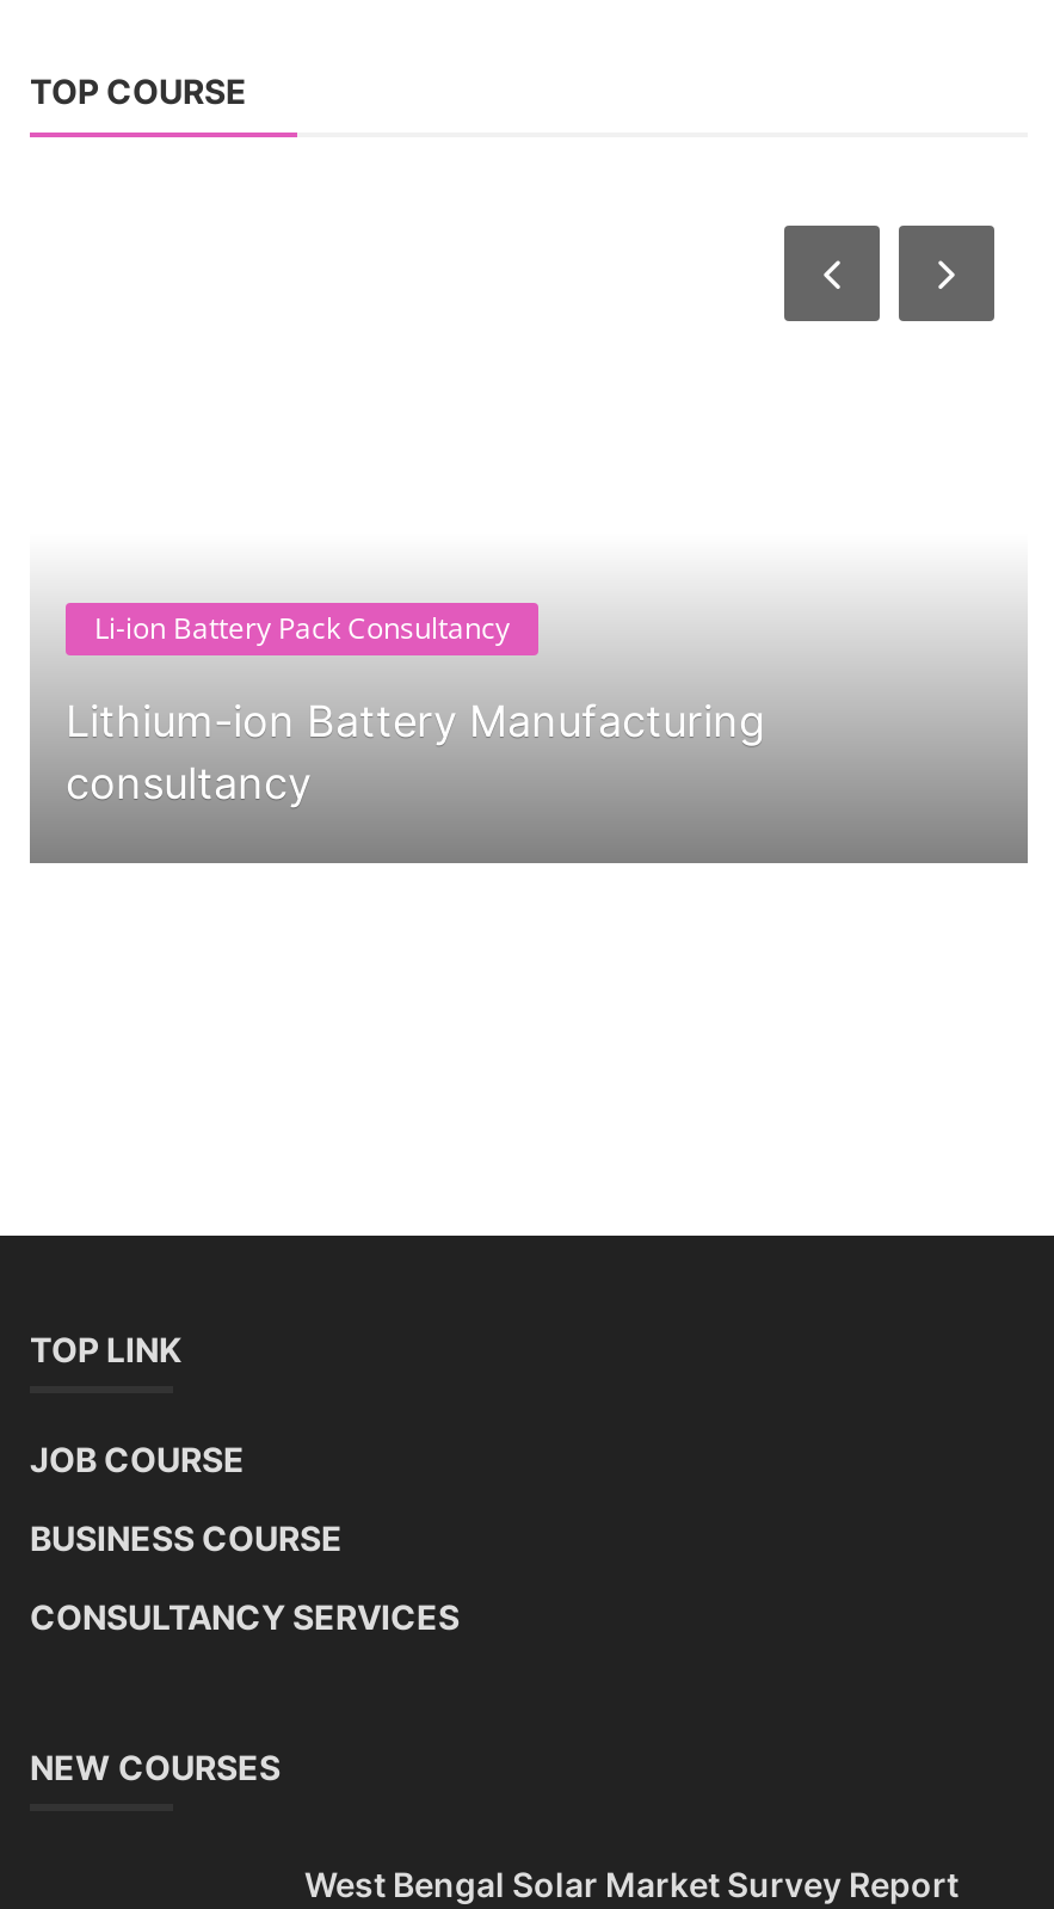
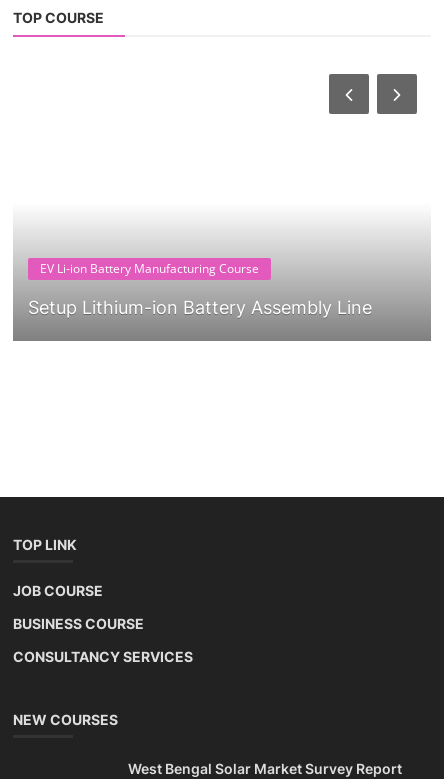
- Li-ion Battery Pack Consultancy
+ EV Li-ion Battery Manufacturing Course

- Lithium-ion Battery Manufacturing
- consultancy
+ Setup Lithium-ion Battery Assembly Line
